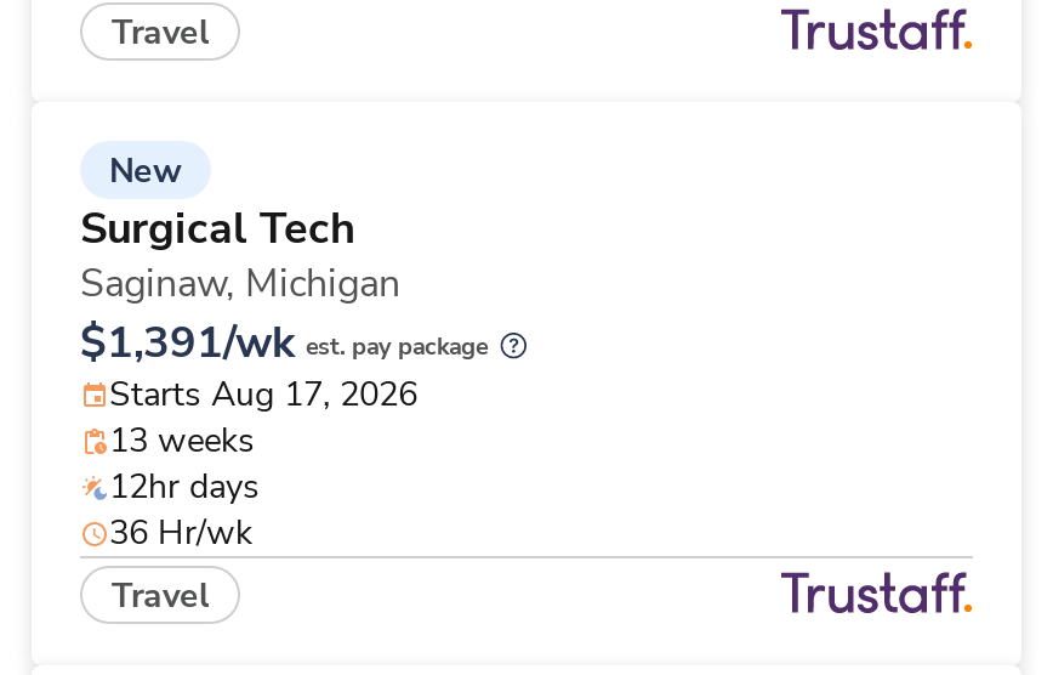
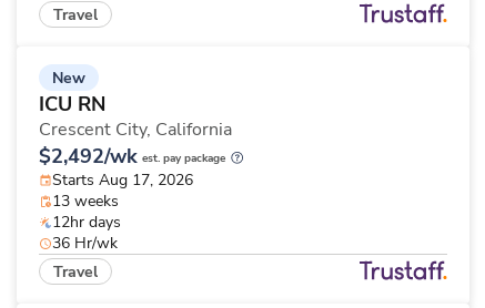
- Surgical Tech
- Saginaw, Michigan
- $1,391/wk est. pay package
+ ICU RN
+ Crescent City, California
+ $2,492/wk est. pay package
